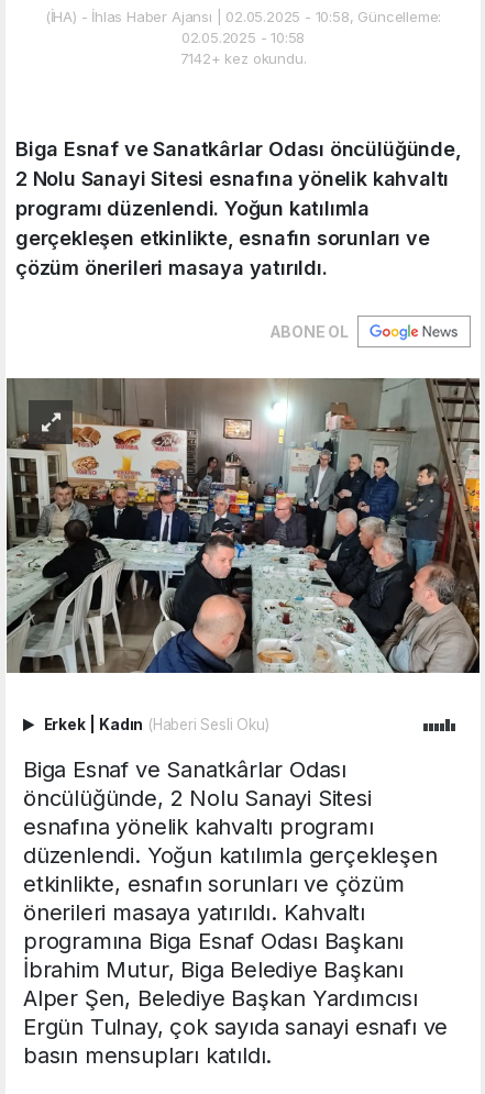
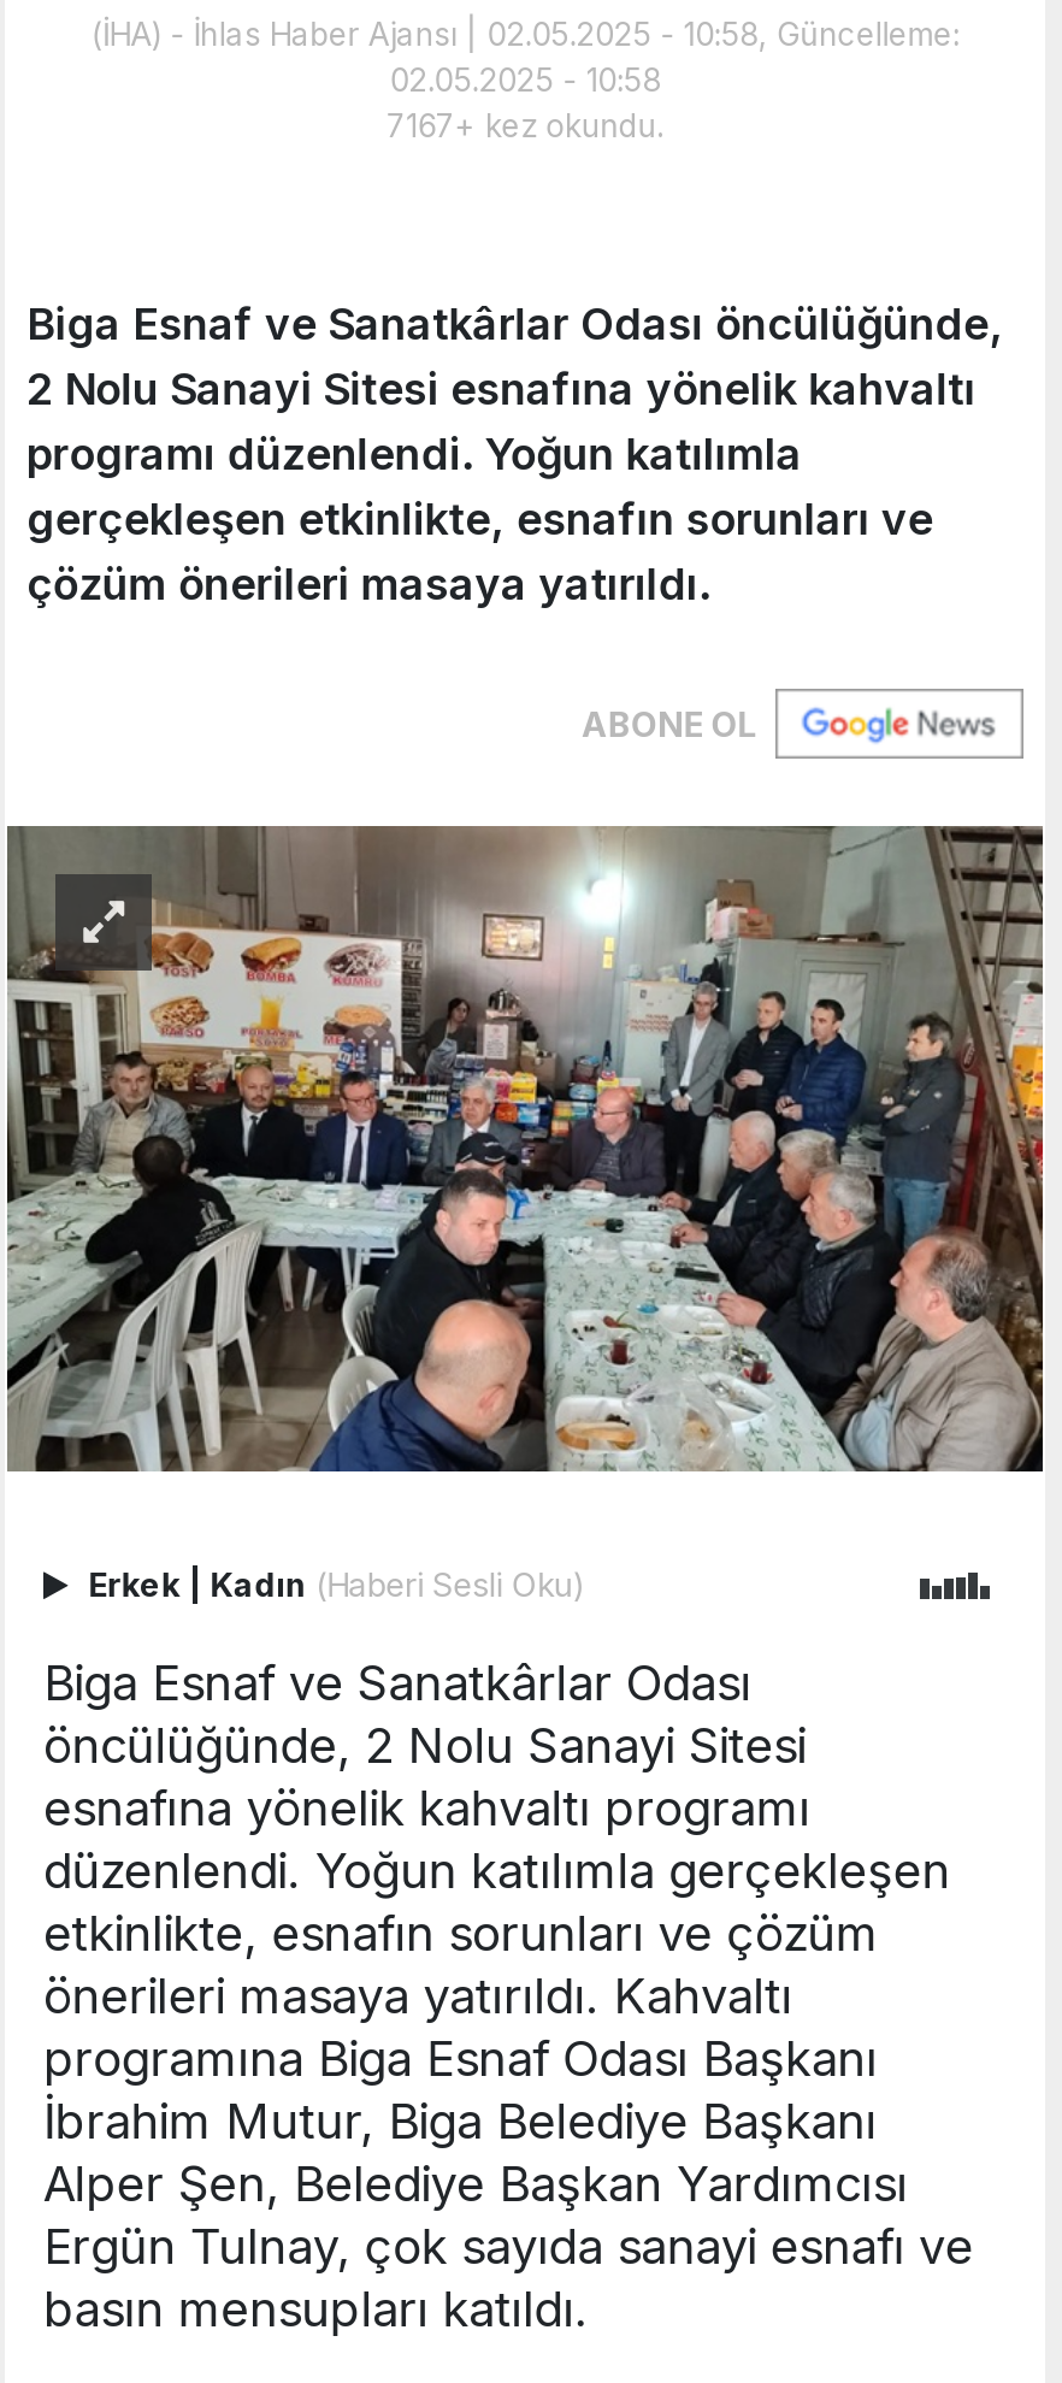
- 7142+ kez okundu.
+ 7167+ kez okundu.
